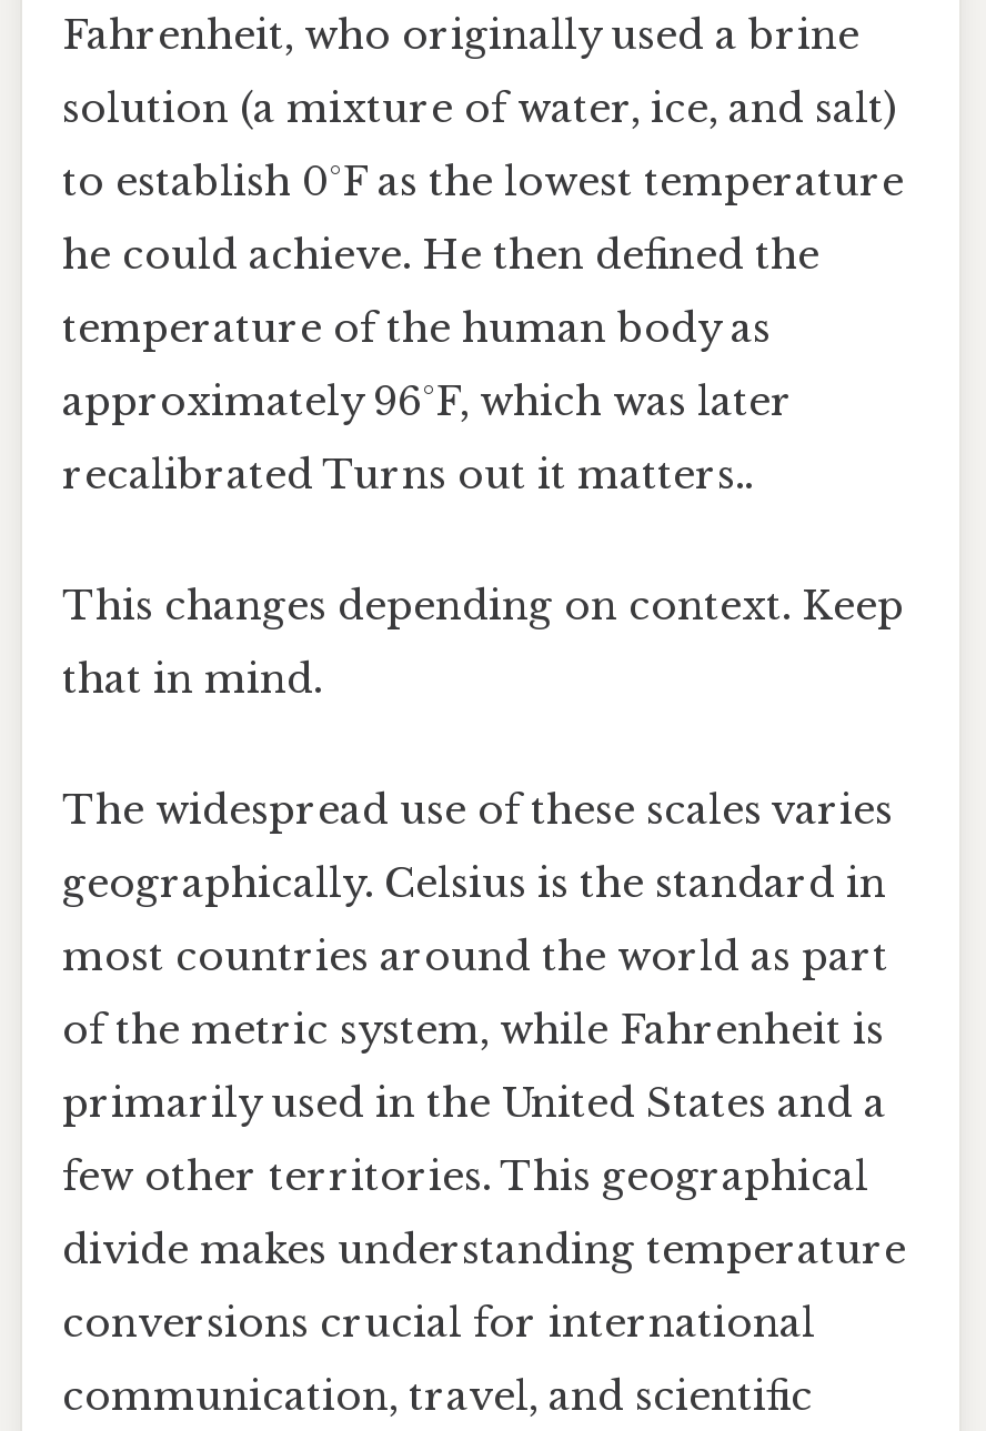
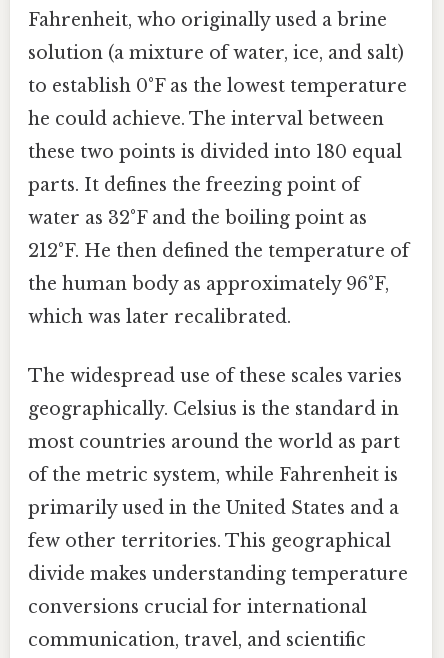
- he could achieve. He then defined the
- temperature of the human body as
- approximately 96°F, which was later
- recalibrated Turns out it matters..
- This changes depending on context. Keep
- that in mind.
+ he could achieve. The interval between
+ these two points is divided into 180 equal
+ parts. It defines the freezing point of
+ water as 32°F and the boiling point as
+ 212°F. He then defined the temperature of
+ the human body as approximately 96°F,
+ which was later recalibrated.
